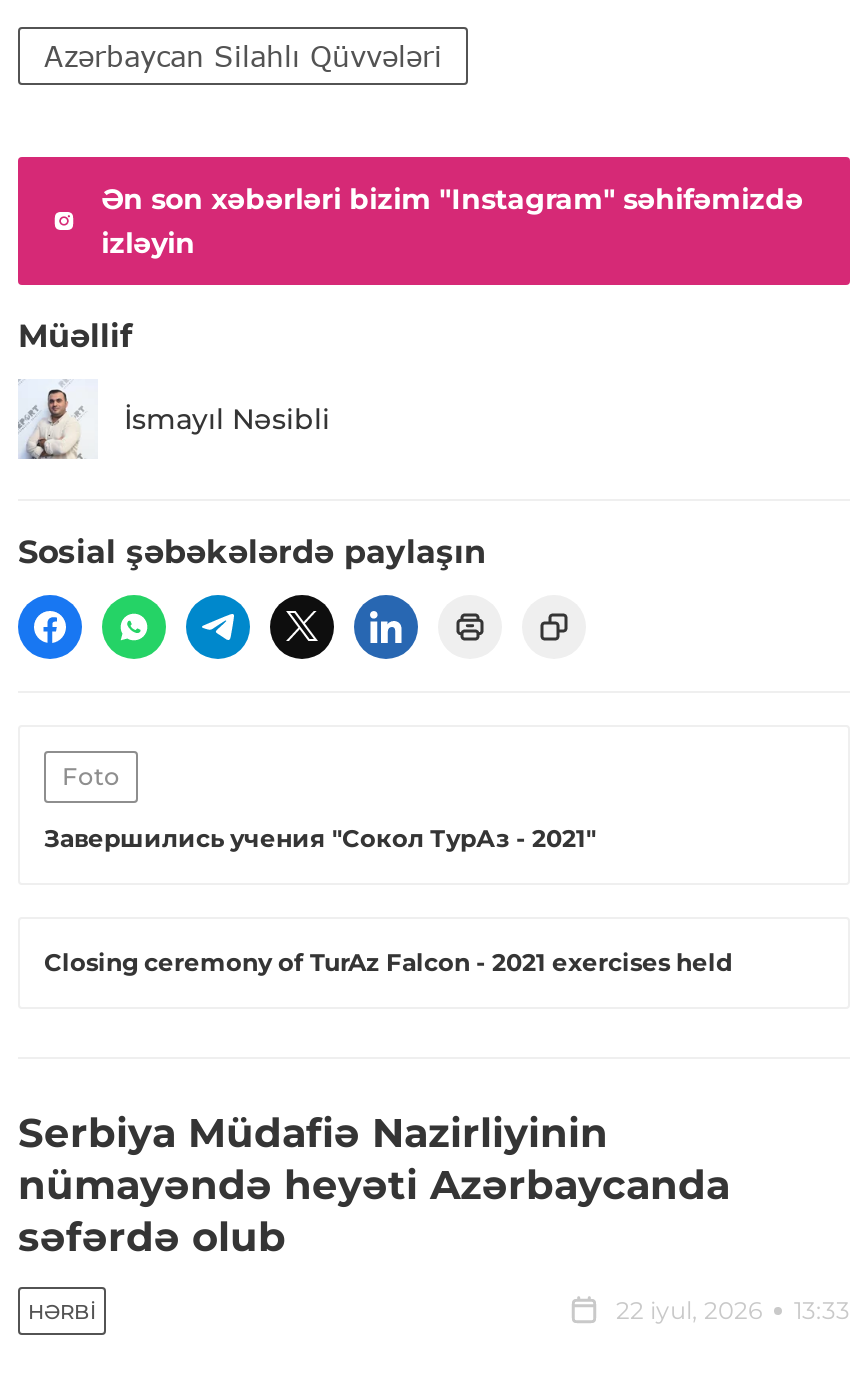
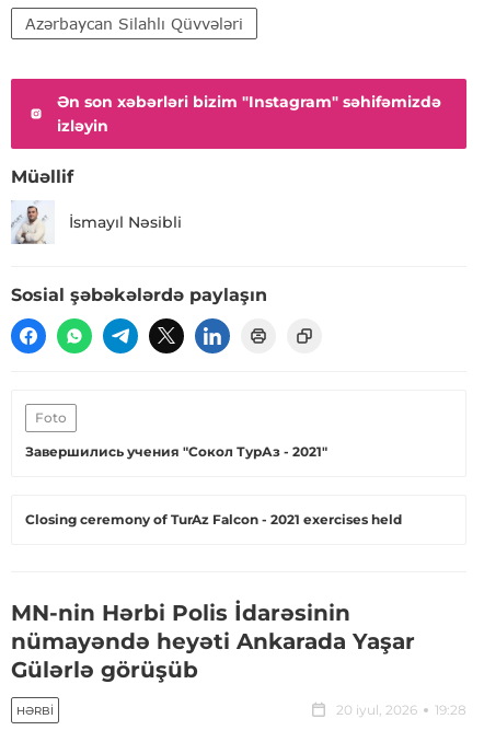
- Serbiya Müdafiə Nazirliyinin
- nümayəndə heyəti Azərbaycanda
- səfərdə olub
+ MN-nin Hərbi Polis İdarəsinin
+ nümayəndə heyəti Ankarada Yaşar
+ Gülərlə görüşüb

- 22 iyul, 2026
- 13:33
+ 20 iyul, 2026
+ 19:28
